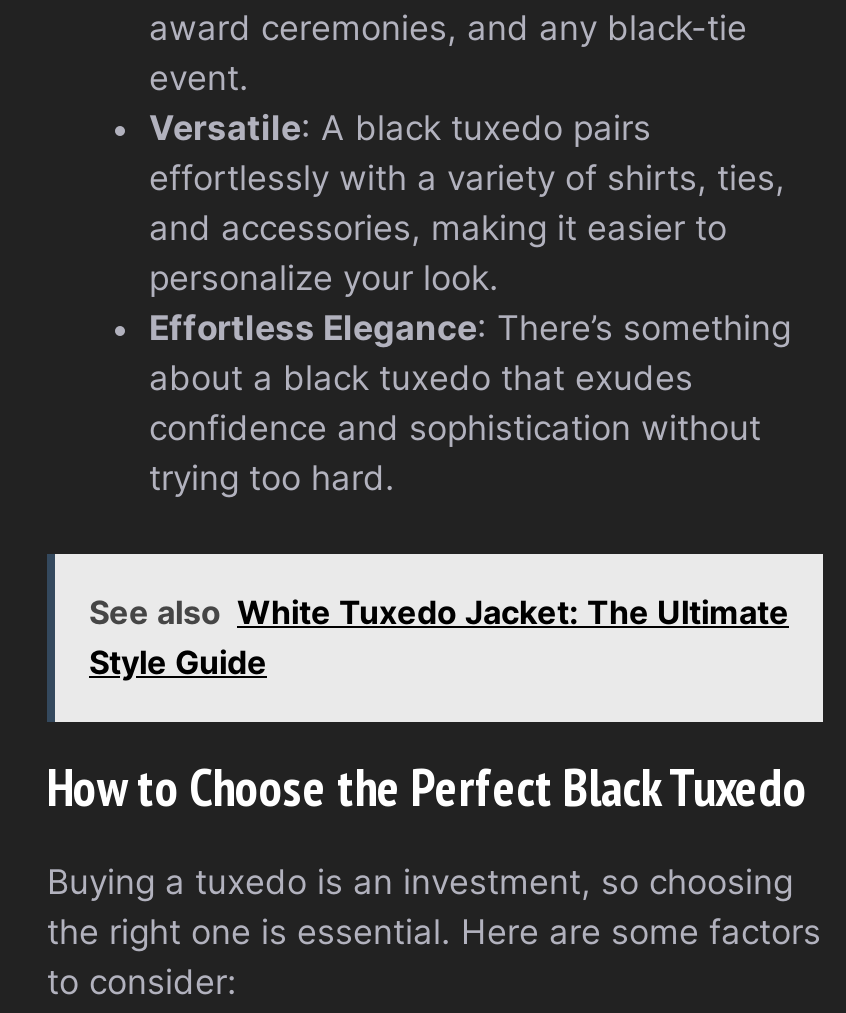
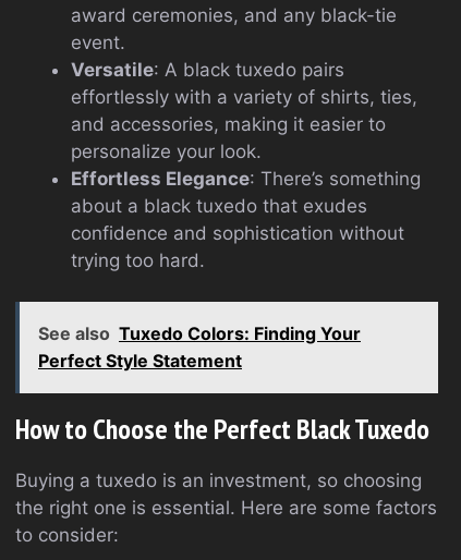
- See also White Tuxedo Jacket: The Ultimate
- Style Guide
+ See also Tuxedo Colors: Finding Your
+ Perfect Style Statement
